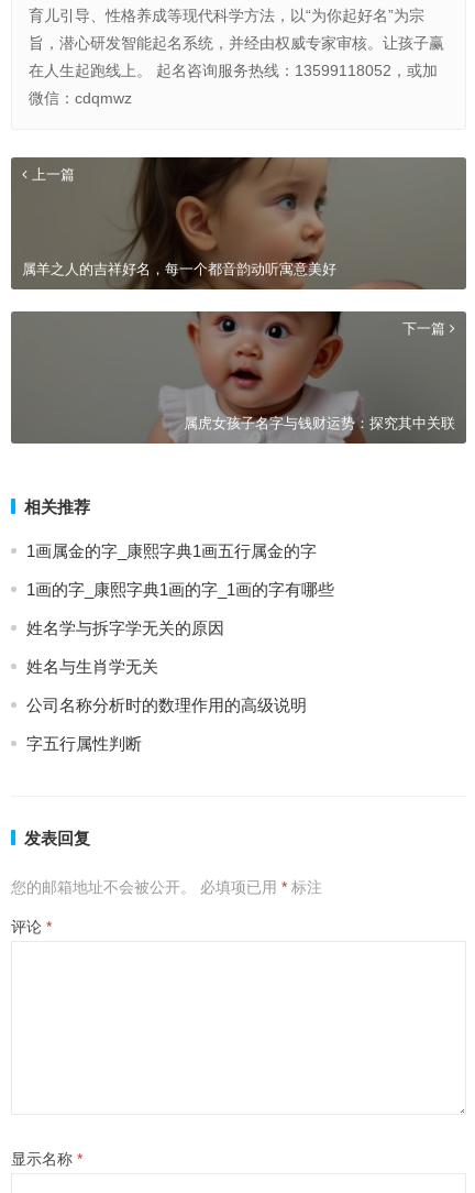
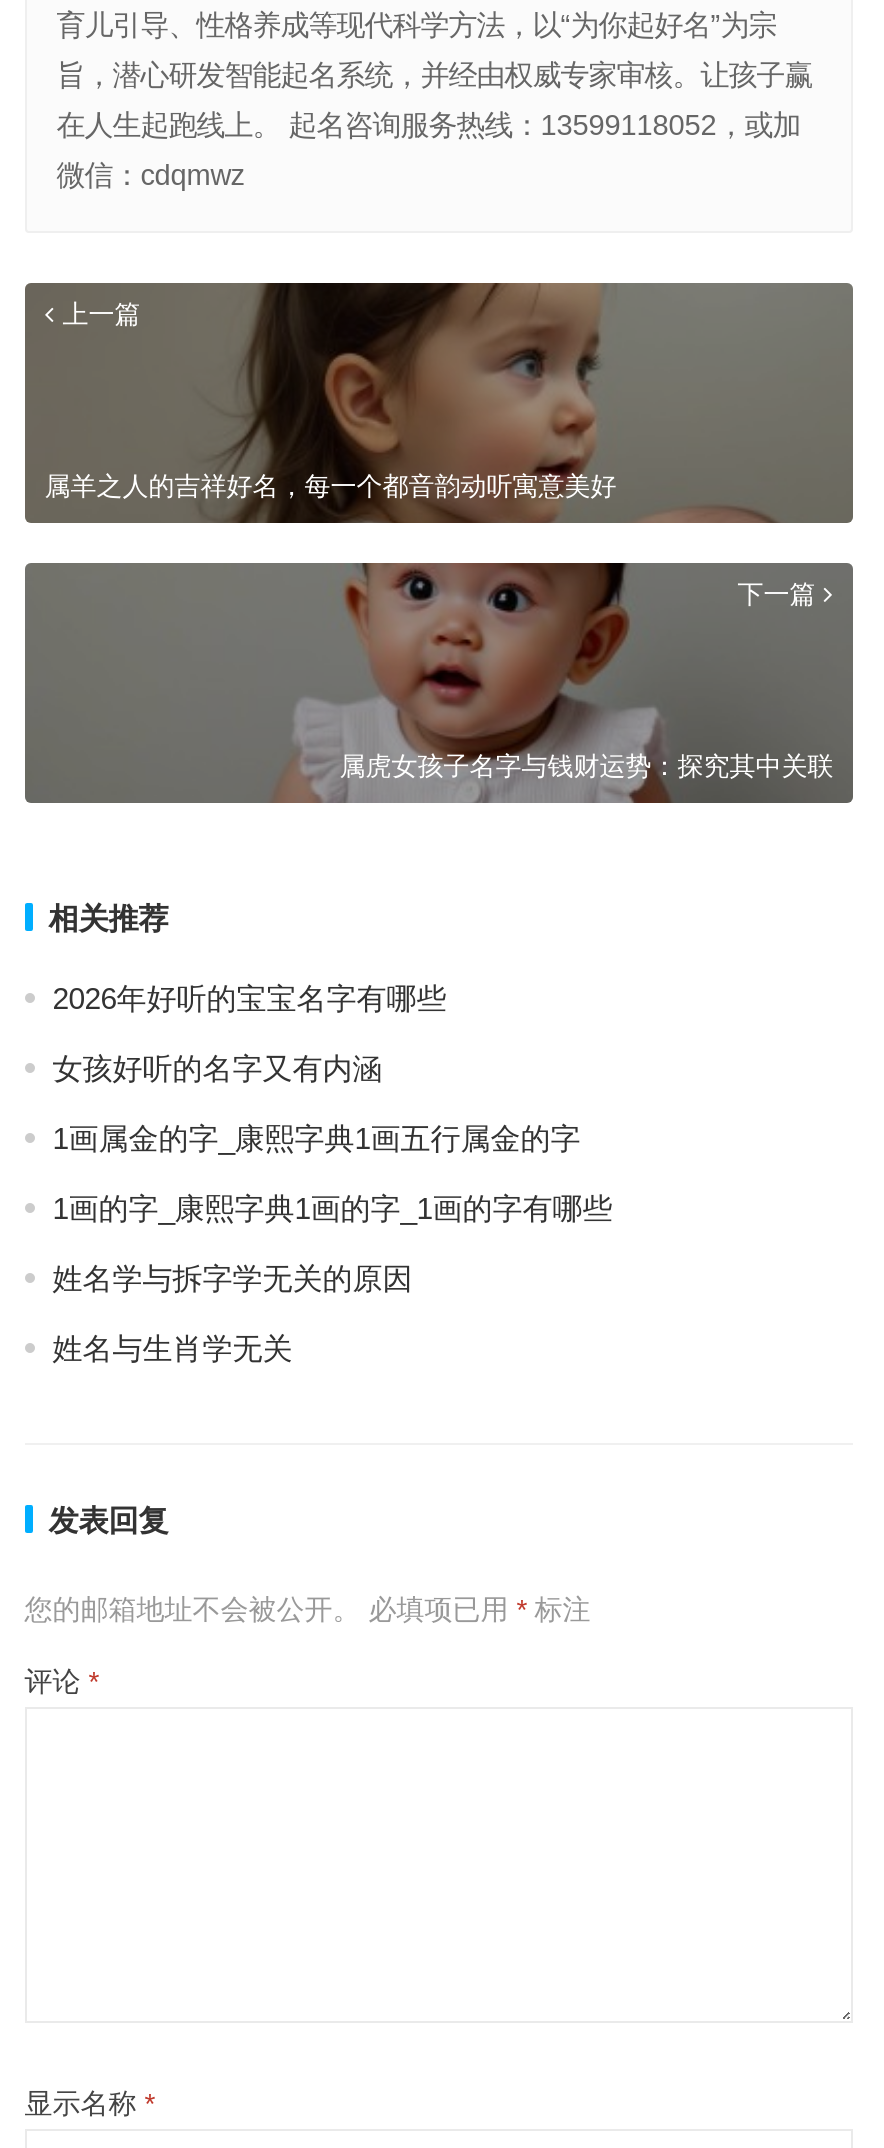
+ 2026年好听的宝宝名字有哪些
+ 女孩好听的名字又有内涵

moved down: 1画属金的字_康熙字典1画五行属金的字 | 1画的字_康熙字典1画的字_1画的字有哪些 | 姓名学与拆字学无关的原因 | 姓名与生肖学无关

- 公司名称分析时的数理作用的高级说明
- 字五行属性判断
